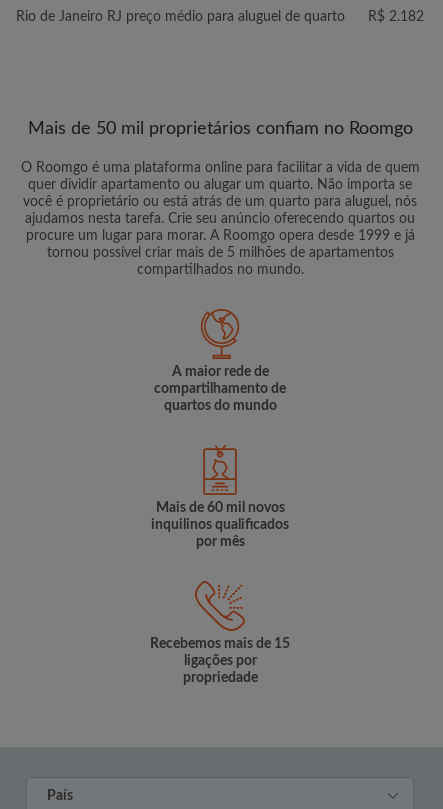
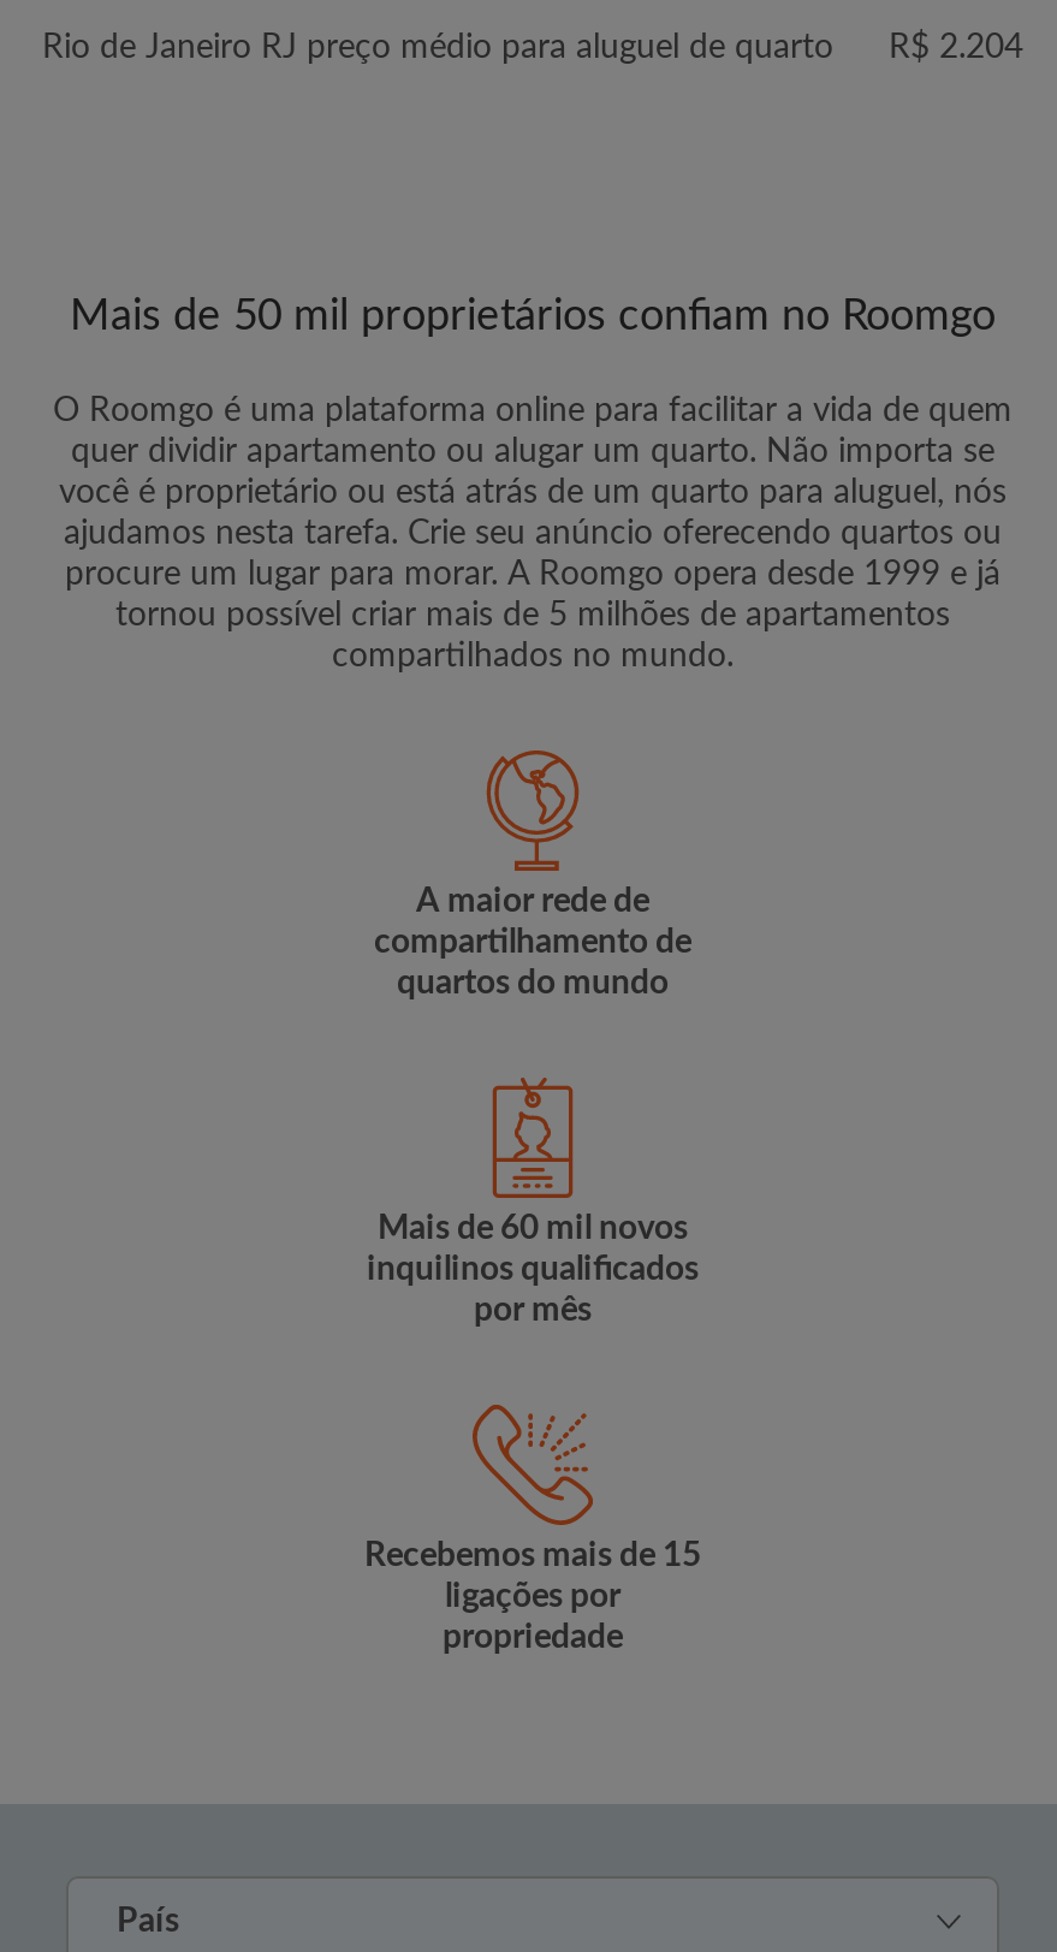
- Rio de Janeiro RJ preço médio para aluguel de quarto R$ 2.182
+ Rio de Janeiro RJ preço médio para aluguel de quarto R$ 2.204
